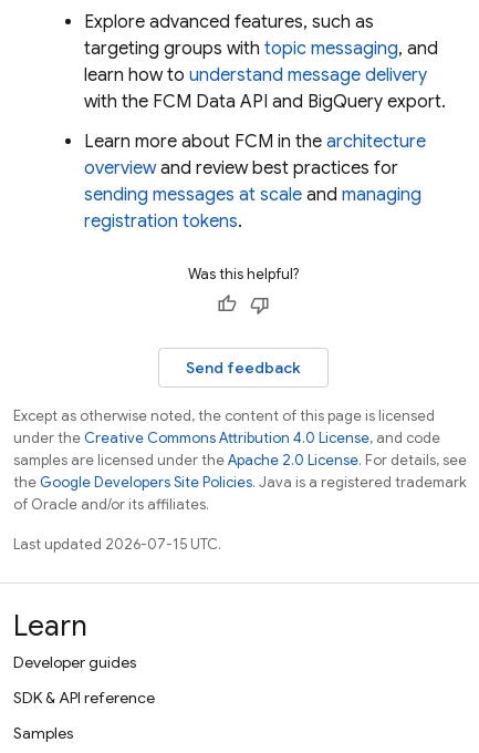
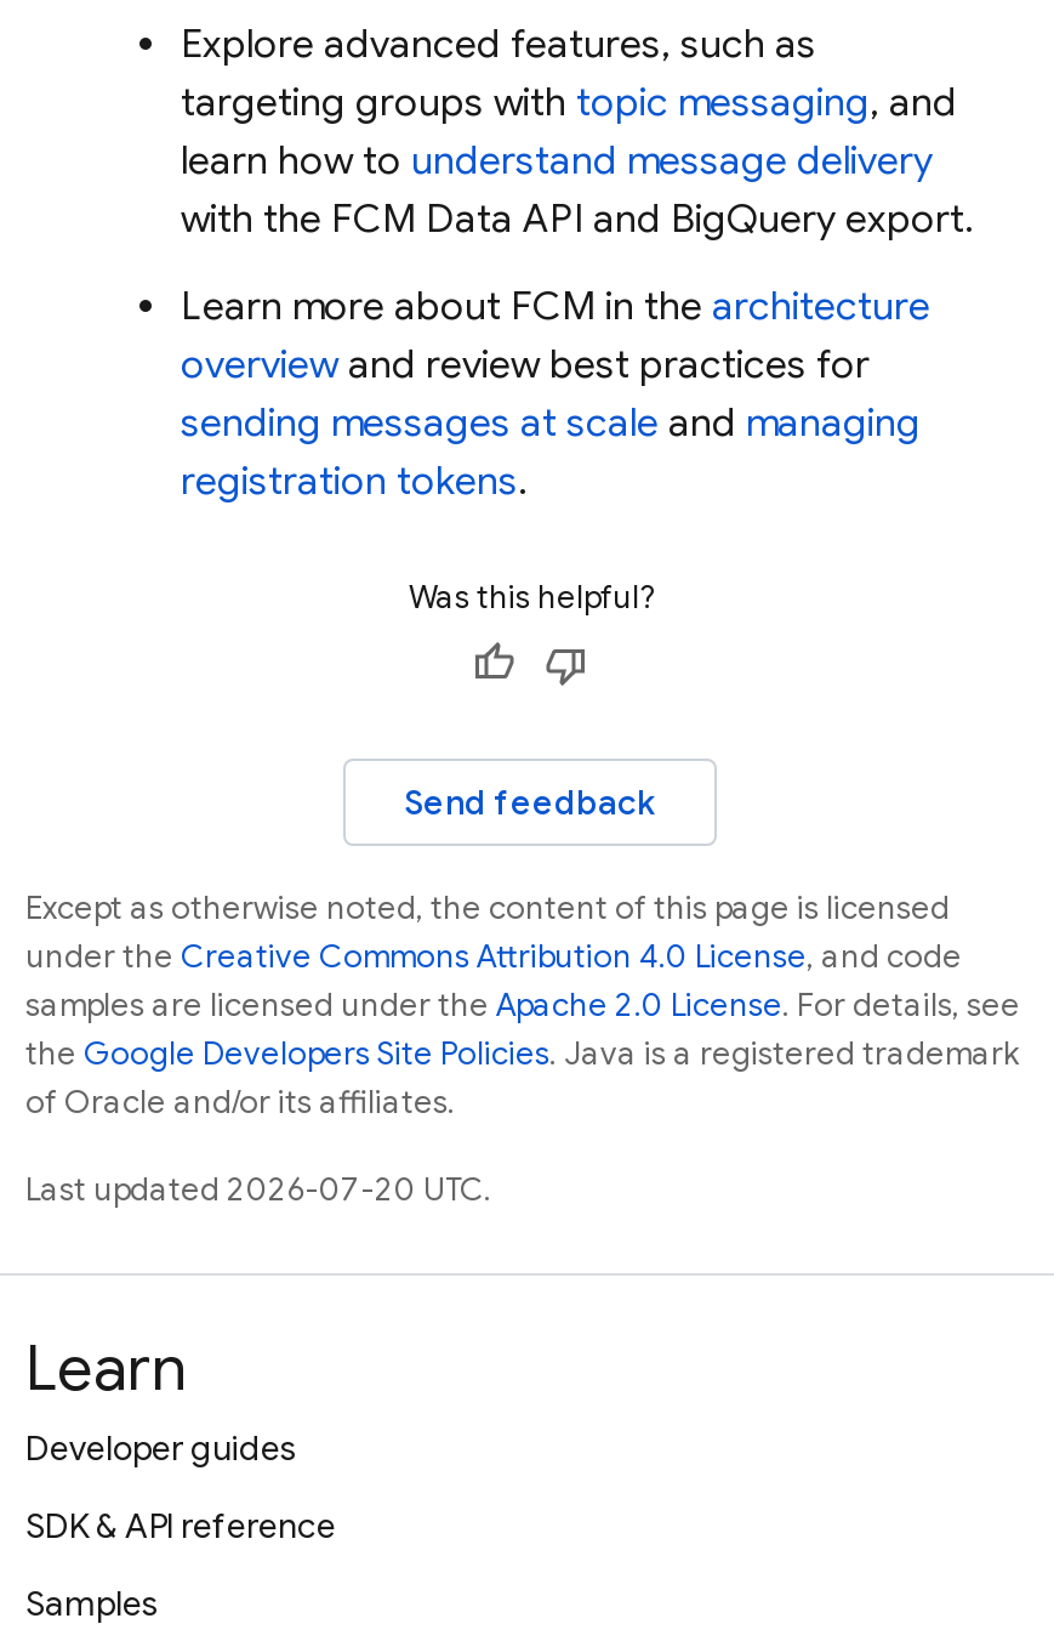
- Last updated 2026-07-15 UTC.
+ Last updated 2026-07-20 UTC.
